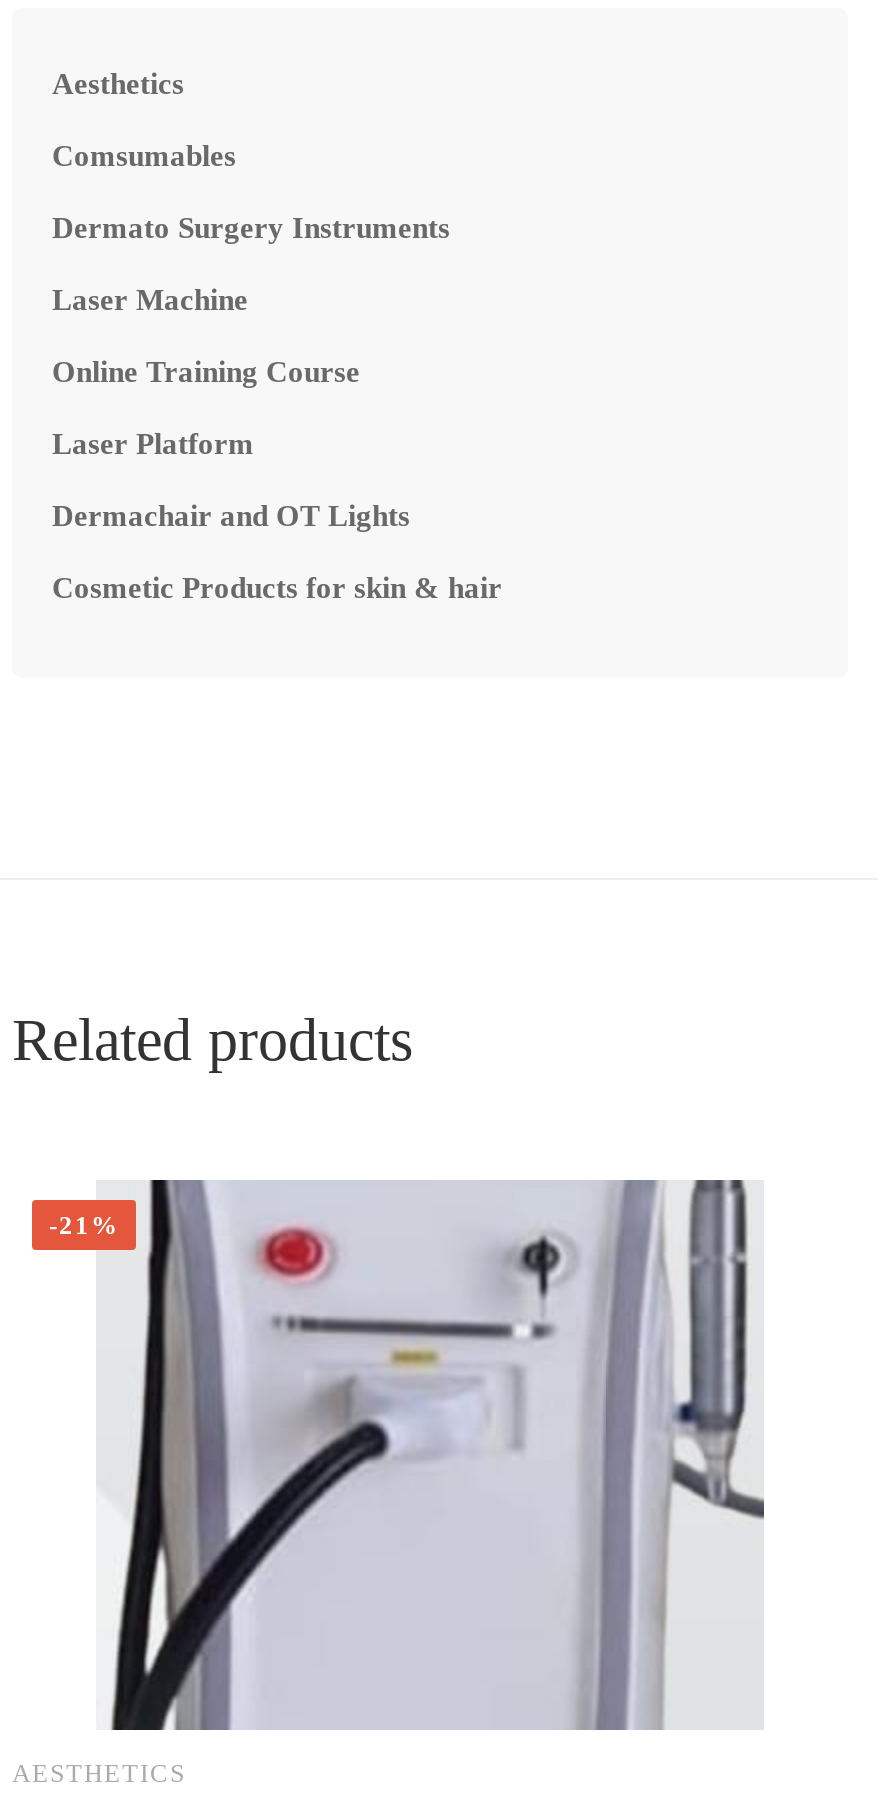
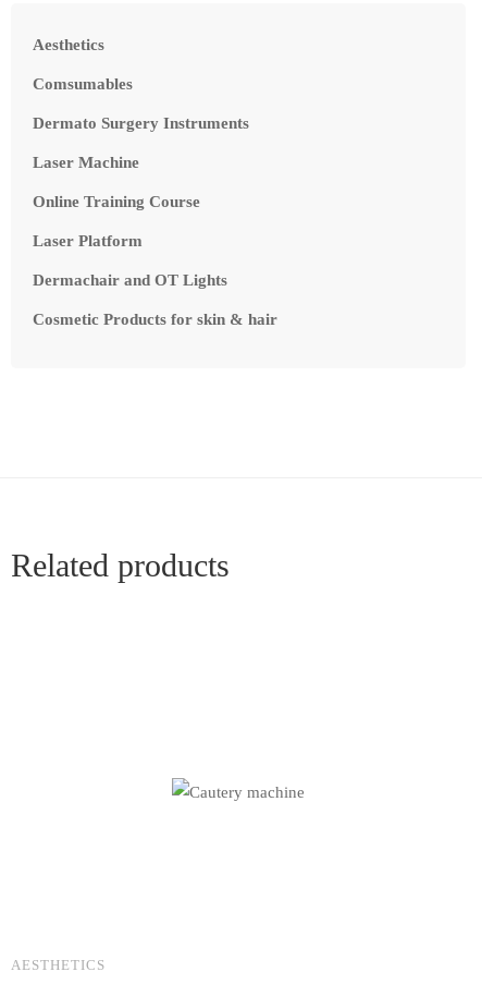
- [image]
- -21%
